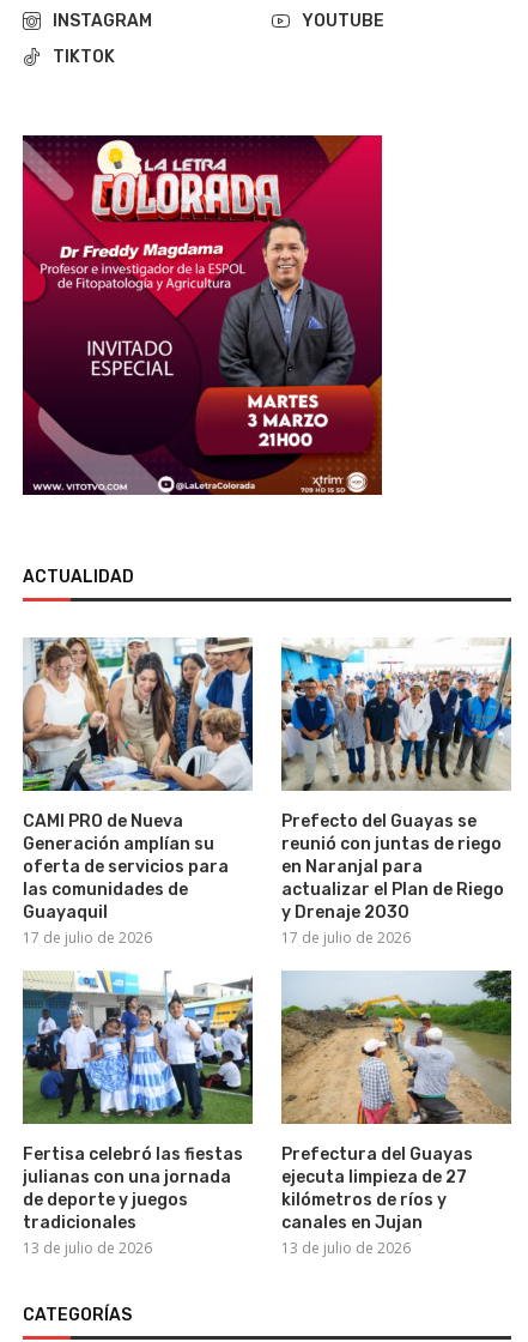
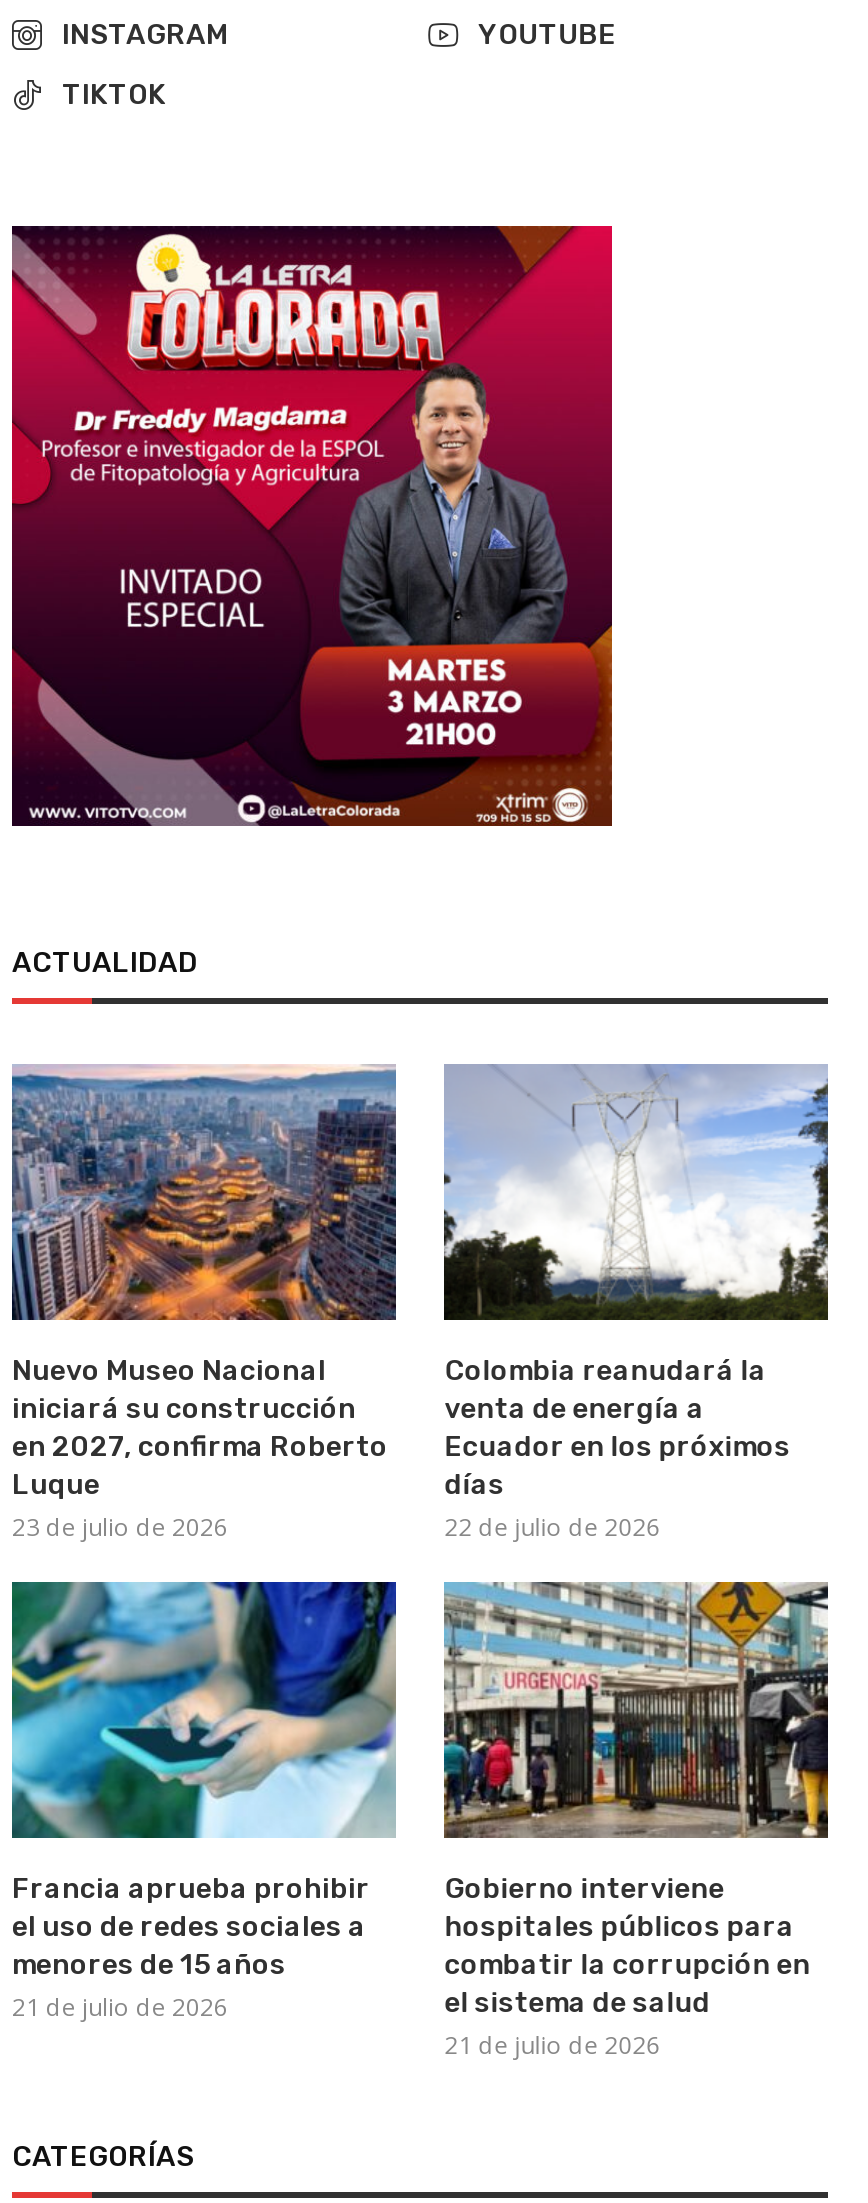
- [image]
- CAMI PRO de Nueva
- Generación amplían su
- oferta de servicios para
- las comunidades de
- Guayaquil
- 17 de julio de 2026
+ [image]
+ Nuevo Museo Nacional
+ iniciará su construcción
+ en 2027, confirma Roberto
+ Luque
+ 23 de julio de 2026

- [image]
- Prefecto del Guayas se
- reunió con juntas de riego
- en Naranjal para
- actualizar el Plan de Riego
- y Drenaje 2030
- 17 de julio de 2026
+ [image]
+ Colombia reanudará la
+ venta de energía a
+ Ecuador en los próximos
+ días
+ 22 de julio de 2026

- [image]
- Fertisa celebró las fiestas
- julianas con una jornada
- de deporte y juegos
- tradicionales
- 13 de julio de 2026
+ [image]
+ Francia aprueba prohibir
+ el uso de redes sociales a
+ menores de 15 años
+ 21 de julio de 2026

- [image]
- Prefectura del Guayas
- ejecuta limpieza de 27
- kilómetros de ríos y
- canales en Jujan
- 13 de julio de 2026
+ [image]
+ Gobierno interviene
+ hospitales públicos para
+ combatir la corrupción en
+ el sistema de salud
+ 21 de julio de 2026
